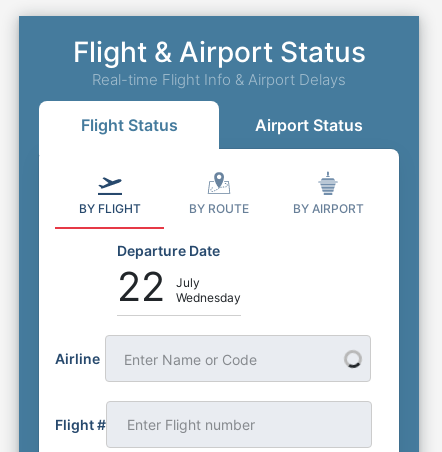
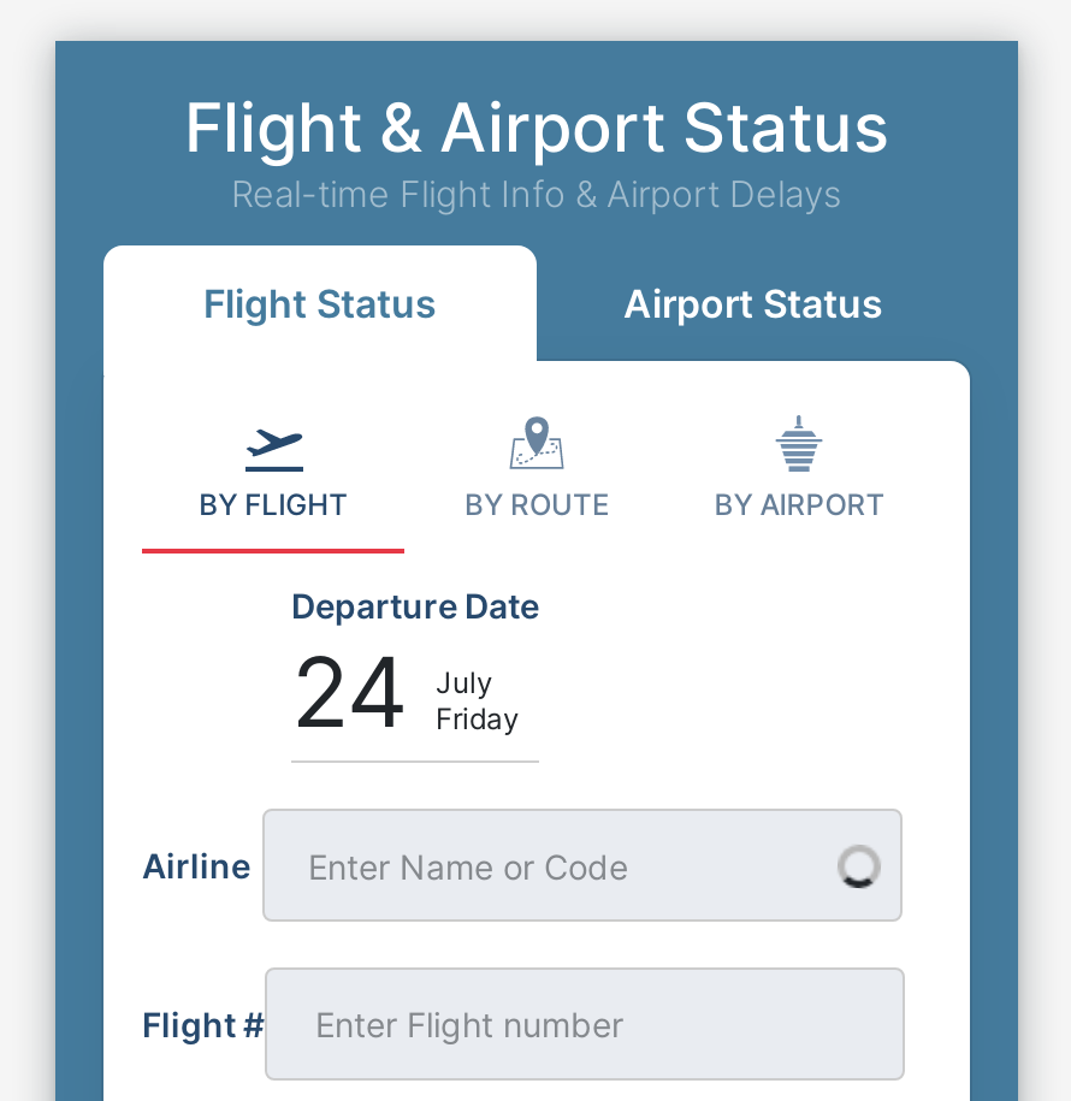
- 22
+ 24

- Wednesday
+ Friday
